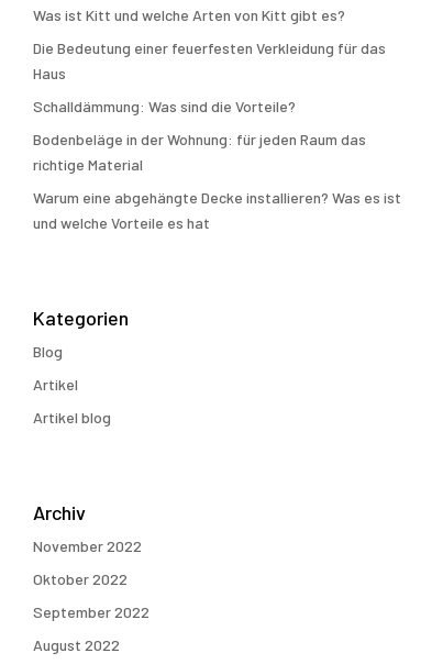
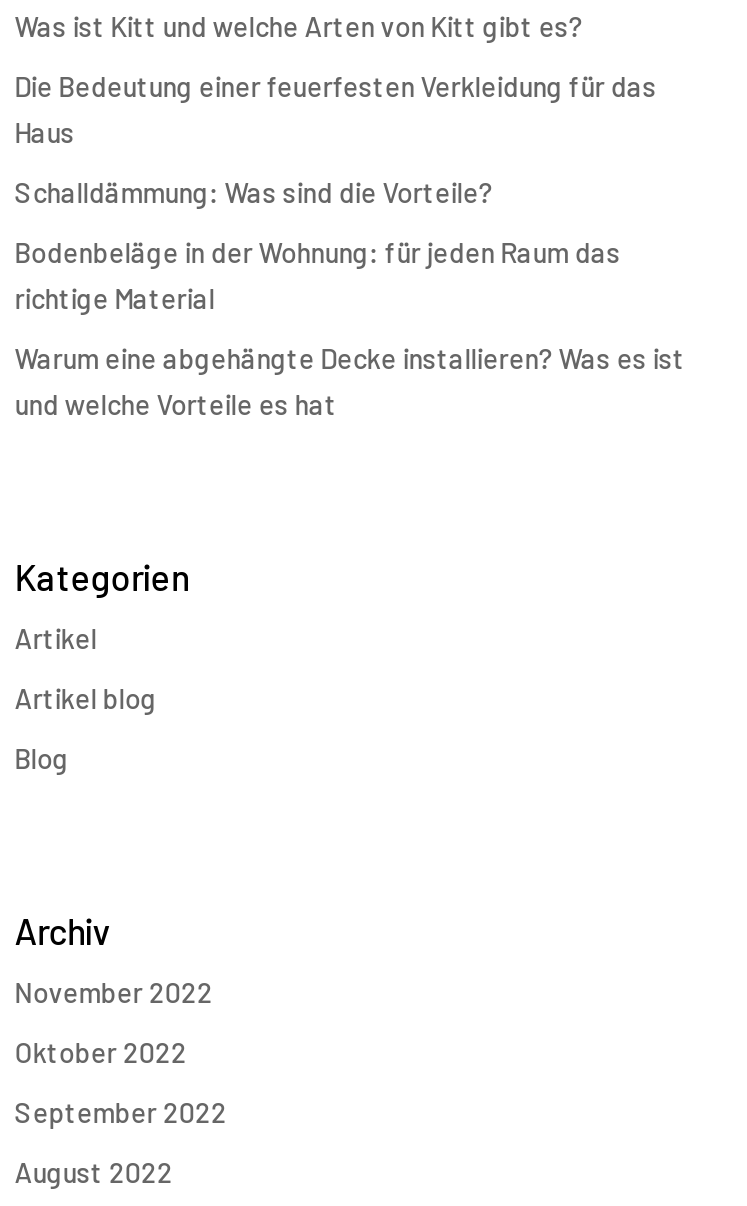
moved down: Blog

moved up: Artikel | Artikel blog
